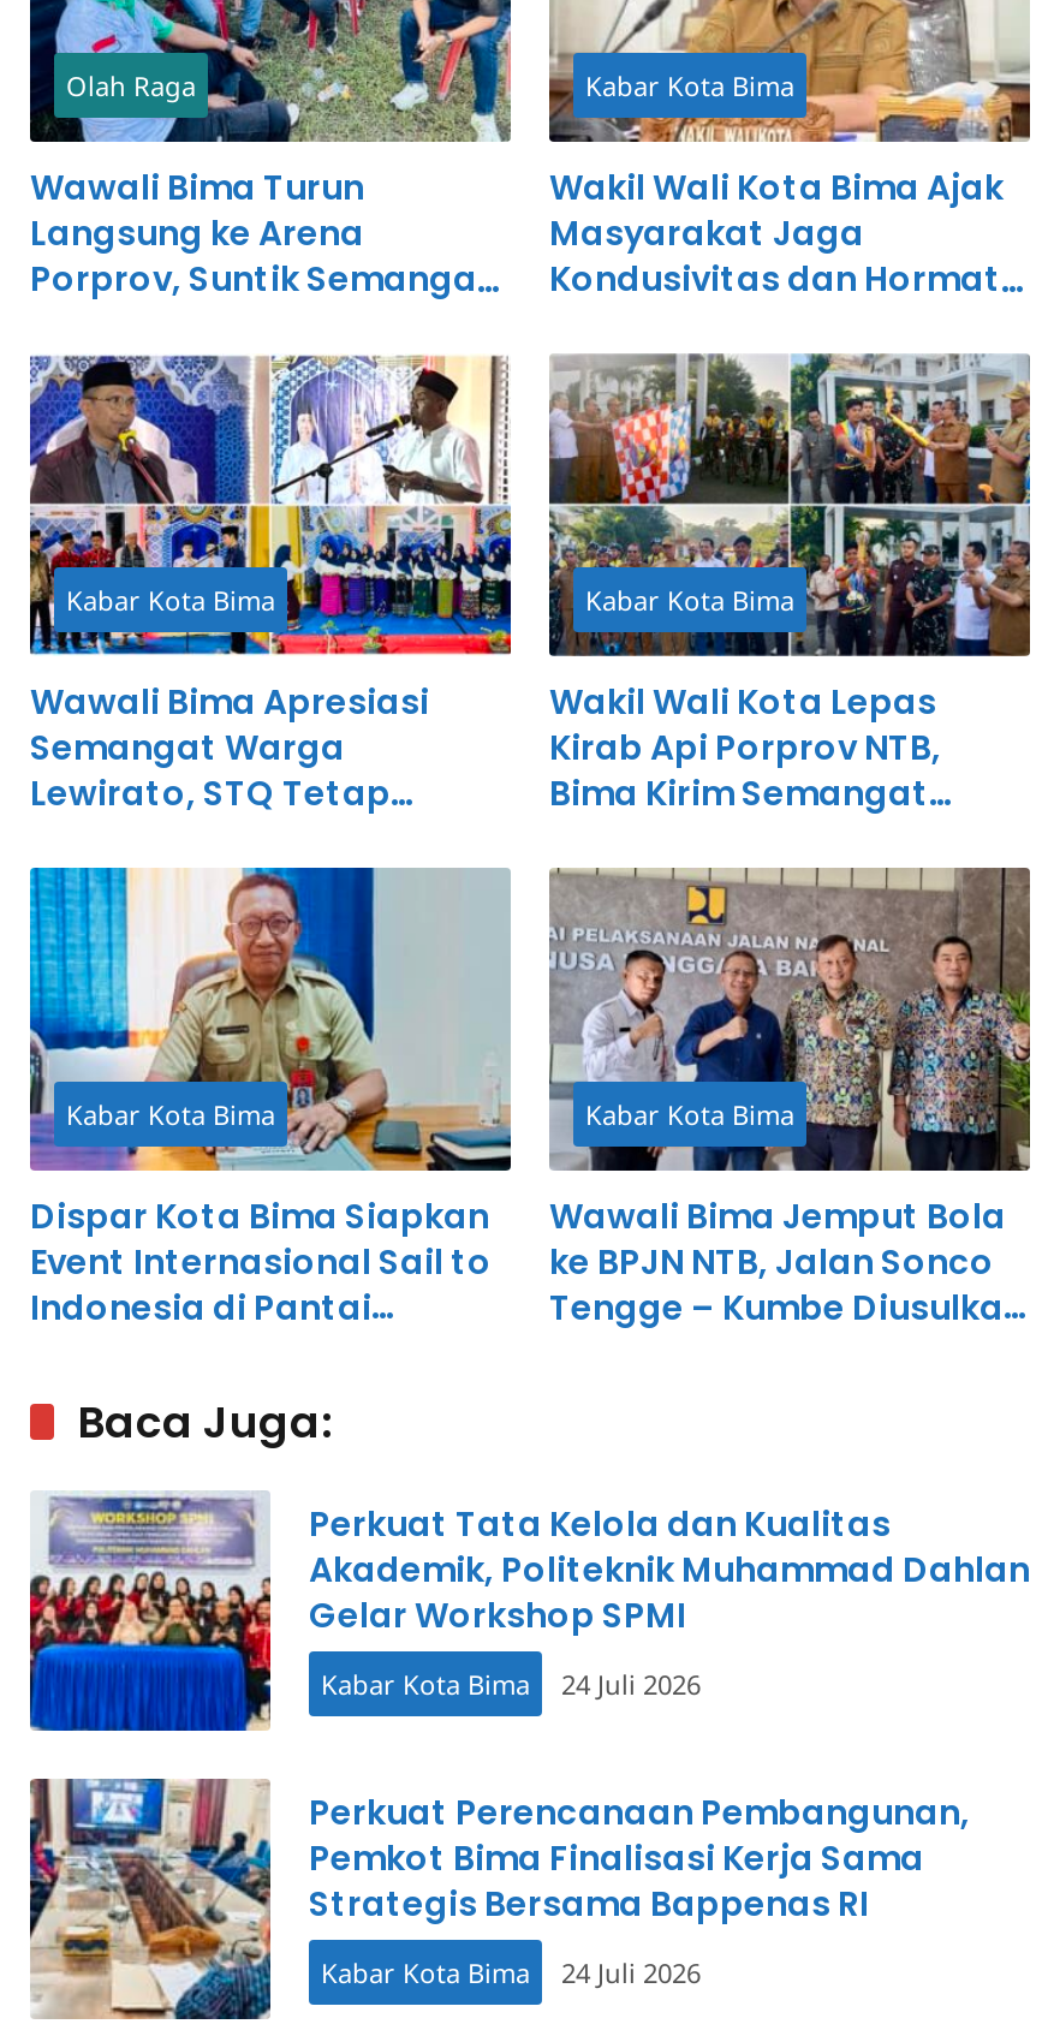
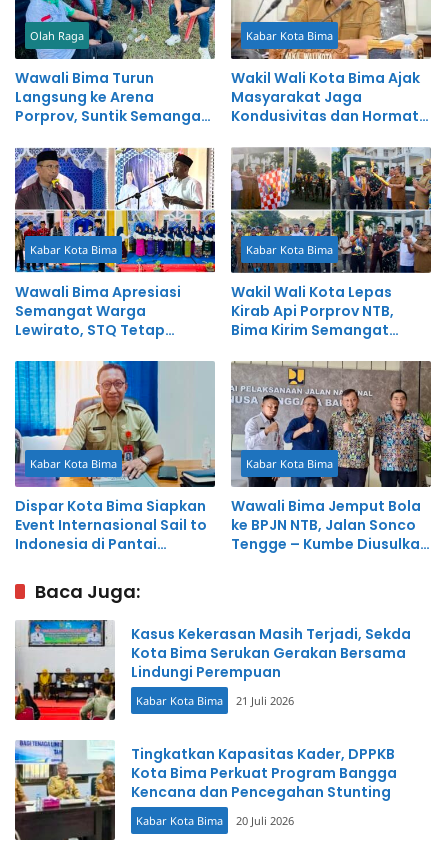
- [image]
- Perkuat Tata Kelola dan Kualitas
- Akademik, Politeknik Muhammad Dahlan
- Gelar Workshop SPMI
+ [image]
+ Kasus Kekerasan Masih Terjadi, Sekda
+ Kota Bima Serukan Gerakan Bersama
+ Lindungi Perempuan

- Kabar Kota Bima 24 Juli 2026
+ Kabar Kota Bima 21 Juli 2026

- [image]
- Perkuat Perencanaan Pembangunan,
- Pemkot Bima Finalisasi Kerja Sama
- Strategis Bersama Bappenas RI
+ [image]
+ Tingkatkan Kapasitas Kader, DPPKB
+ Kota Bima Perkuat Program Bangga
+ Kencana dan Pencegahan Stunting

- Kabar Kota Bima 24 Juli 2026
+ Kabar Kota Bima 20 Juli 2026
